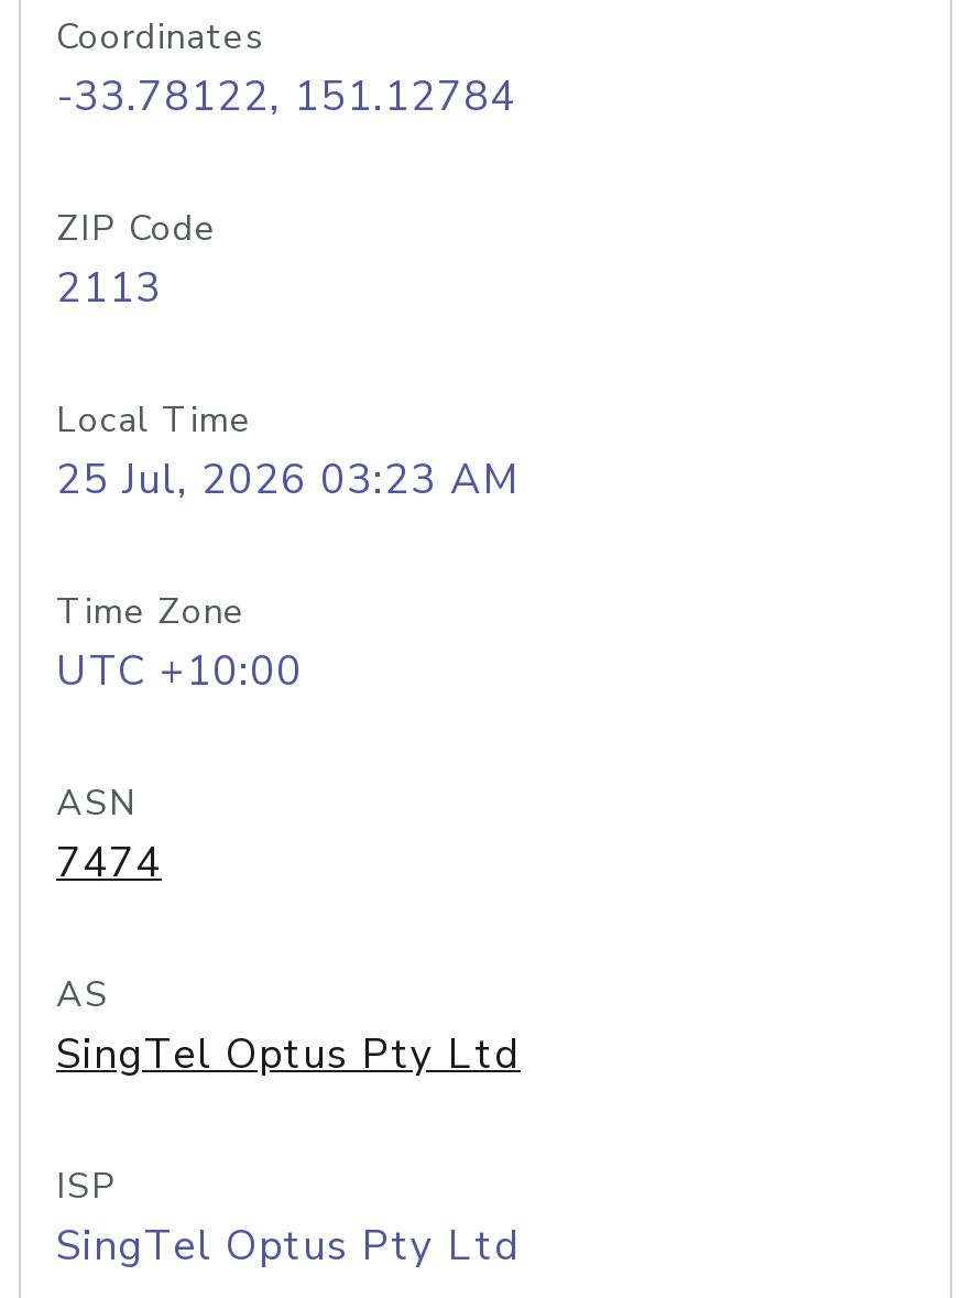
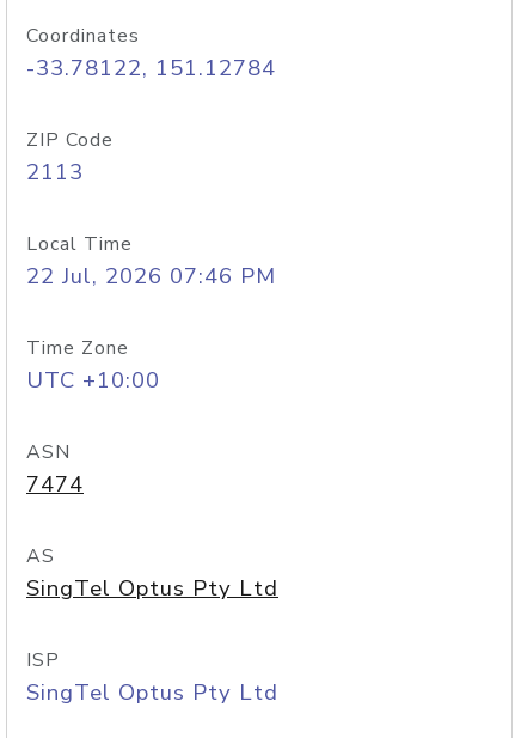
- 25 Jul, 2026 03:23 AM
+ 22 Jul, 2026 07:46 PM
